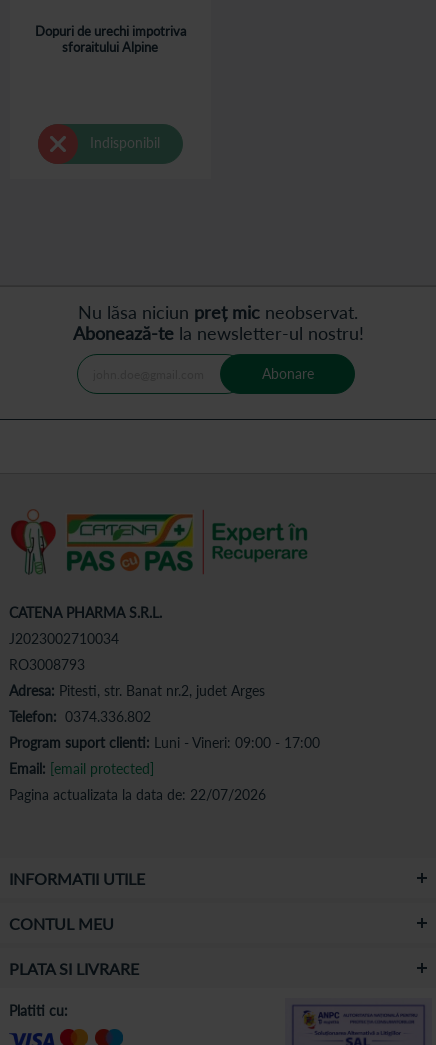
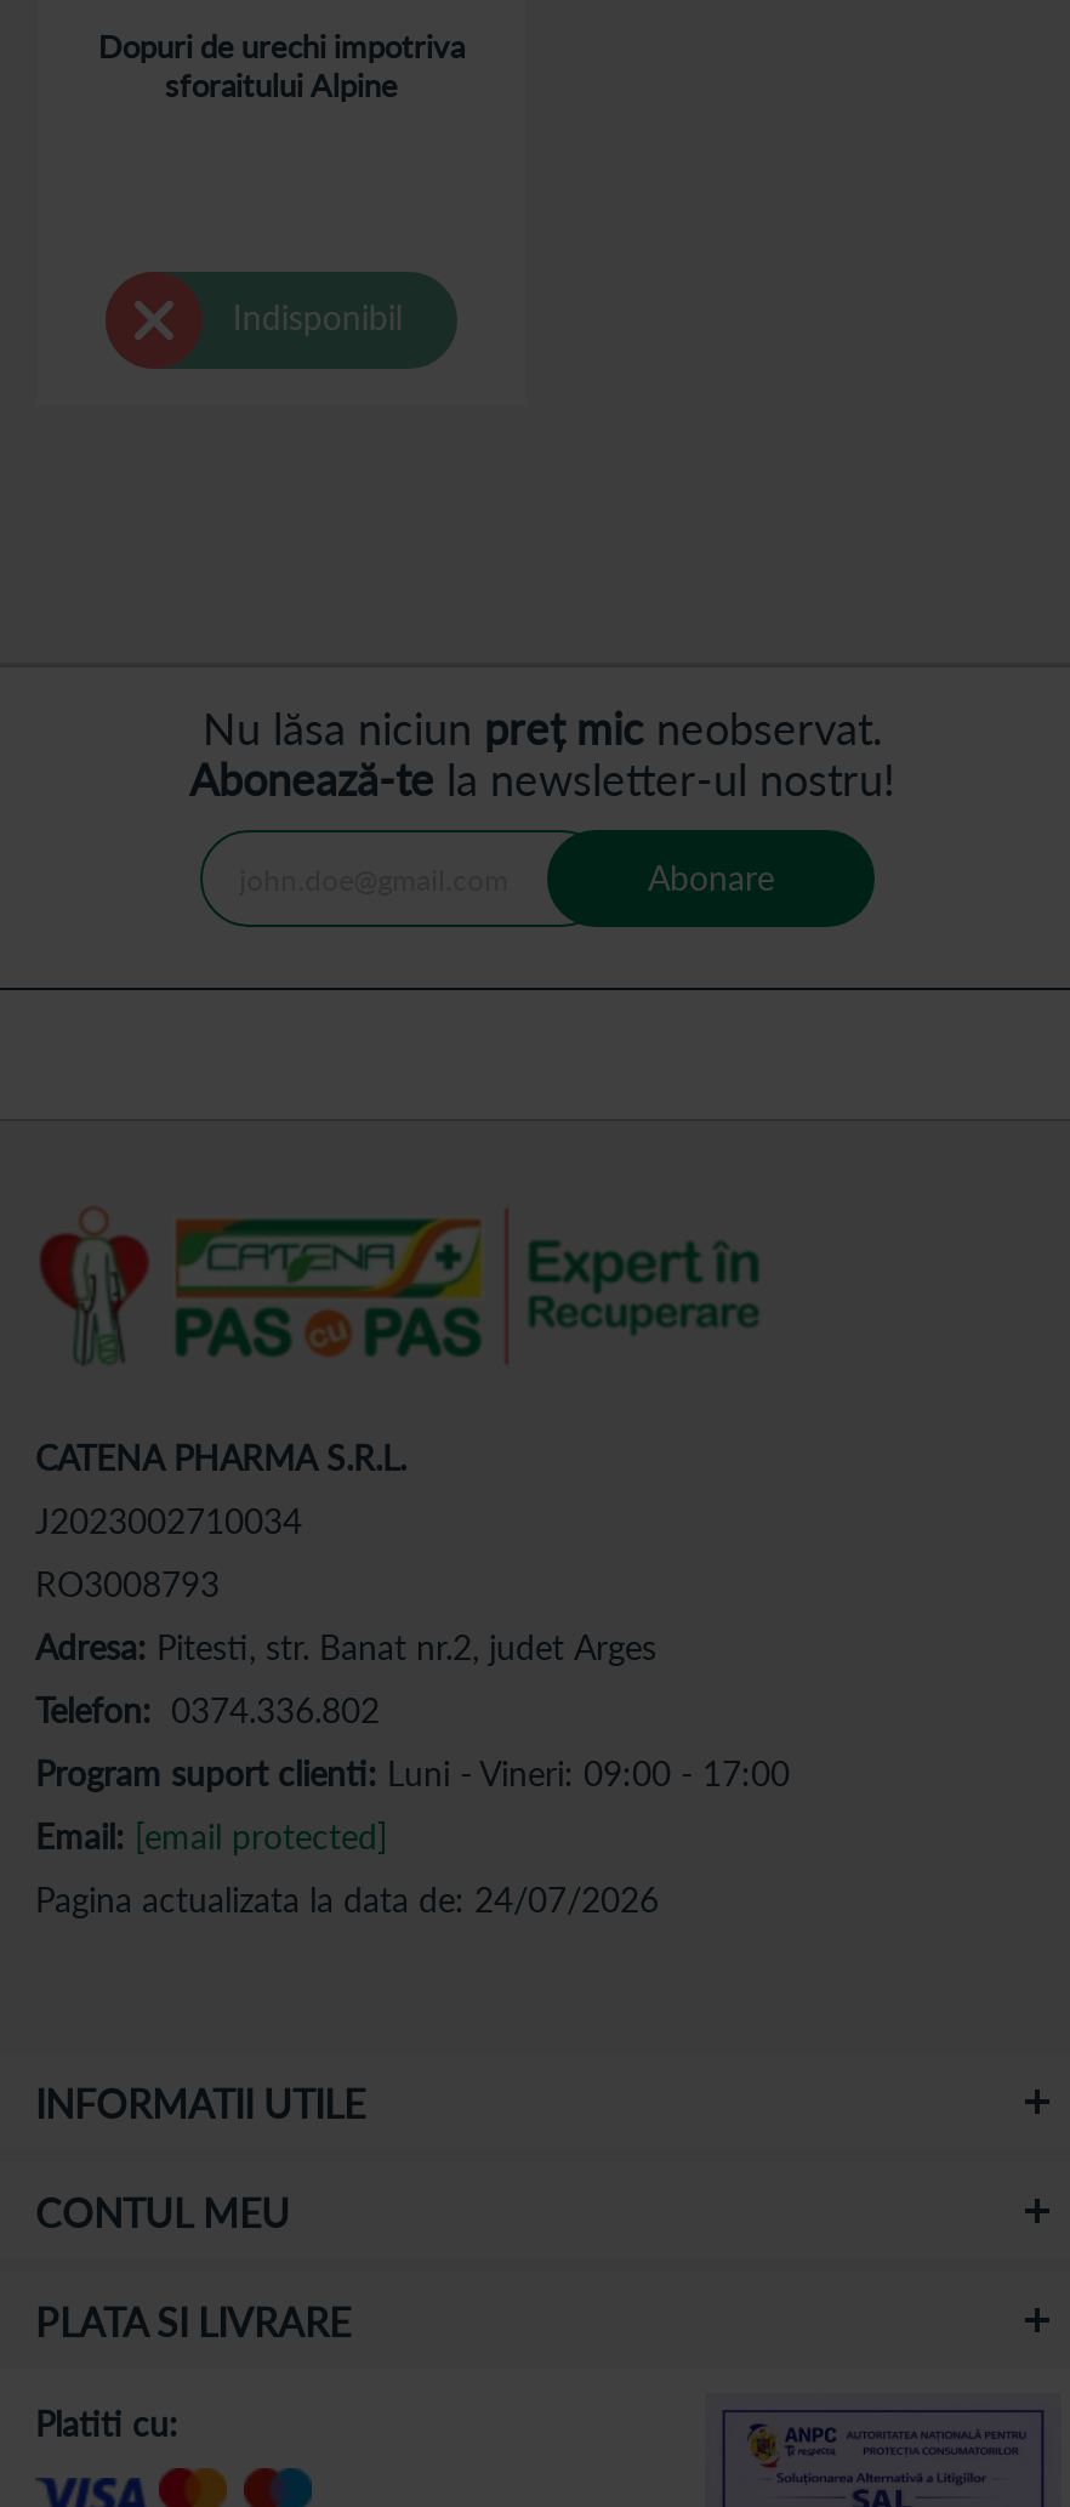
- Pagina actualizata la data de: 22/07/2026
+ Pagina actualizata la data de: 24/07/2026
